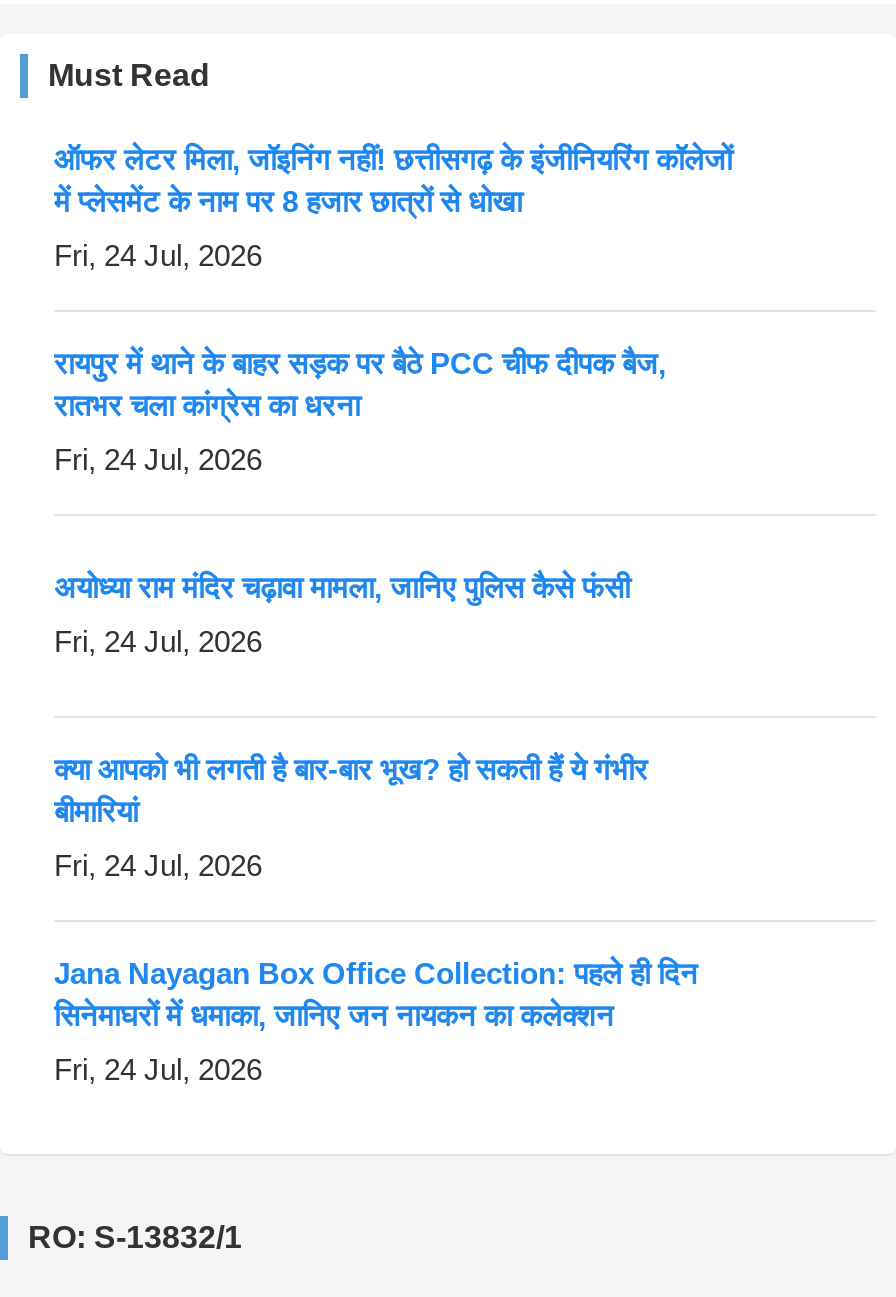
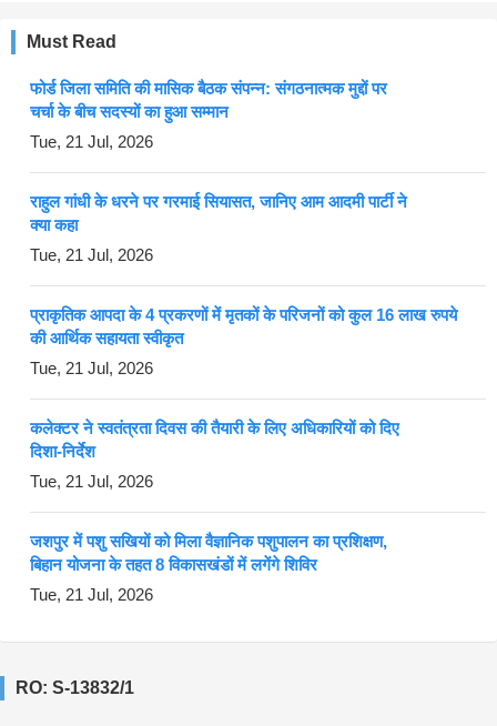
- ऑफर लेटर मिला, जॉइनिंग नहीं! छत्तीसगढ़ के इंजीनियरिंग कॉलेजों
- में प्लेसमेंट के नाम पर 8 हजार छात्रों से धोखा
+ फोर्ड जिला समिति की मासिक बैठक संपन्न: संगठनात्मक मुद्दों पर
+ चर्चा के बीच सदस्यों का हुआ सम्मान

- Fri, 24 Jul, 2026
+ Tue, 21 Jul, 2026

- रायपुर में थाने के बाहर सड़क पर बैठे PCC चीफ दीपक बैज,
- रातभर चला कांग्रेस का धरना
+ राहुल गांधी के धरने पर गरमाई सियासत, जानिए आम आदमी पार्टी ने
+ क्या कहा

- Fri, 24 Jul, 2026
+ Tue, 21 Jul, 2026

- अयोध्या राम मंदिर चढ़ावा मामला, जानिए पुलिस कैसे फंसी
+ प्राकृतिक आपदा के 4 प्रकरणों में मृतकों के परिजनों को कुल 16 लाख रुपये
+ की आर्थिक सहायता स्वीकृत

- Fri, 24 Jul, 2026
+ Tue, 21 Jul, 2026

- क्या आपको भी लगती है बार-बार भूख? हो सकती हैं ये गंभीर
- बीमारियां
+ कलेक्टर ने स्वतंत्रता दिवस की तैयारी के लिए अधिकारियों को दिए
+ दिशा-निर्देश

- Fri, 24 Jul, 2026
+ Tue, 21 Jul, 2026

- Jana Nayagan Box Office Collection: पहले ही दिन
- सिनेमाघरों में धमाका, जानिए जन नायकन का कलेक्शन
+ जशपुर में पशु सखियों को मिला वैज्ञानिक पशुपालन का प्रशिक्षण,
+ बिहान योजना के तहत 8 विकासखंडों में लगेंगे शिविर

- Fri, 24 Jul, 2026
+ Tue, 21 Jul, 2026
